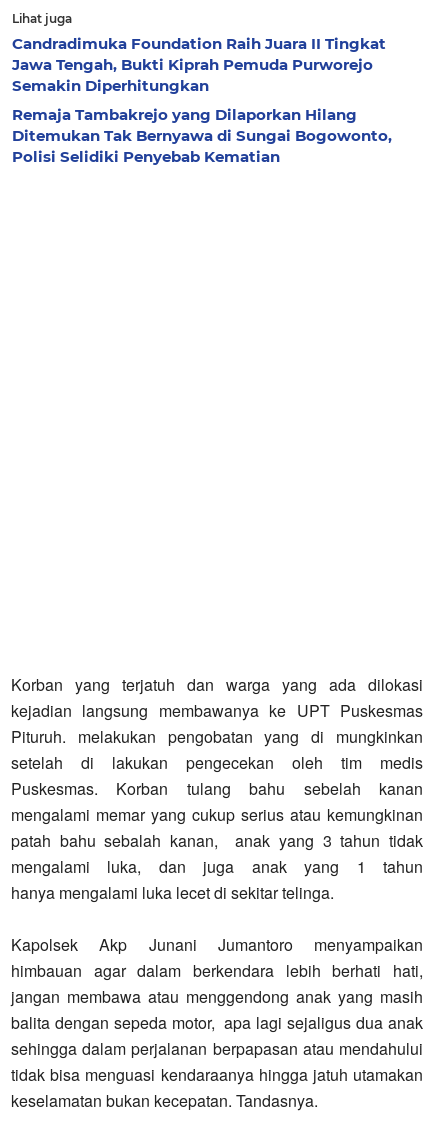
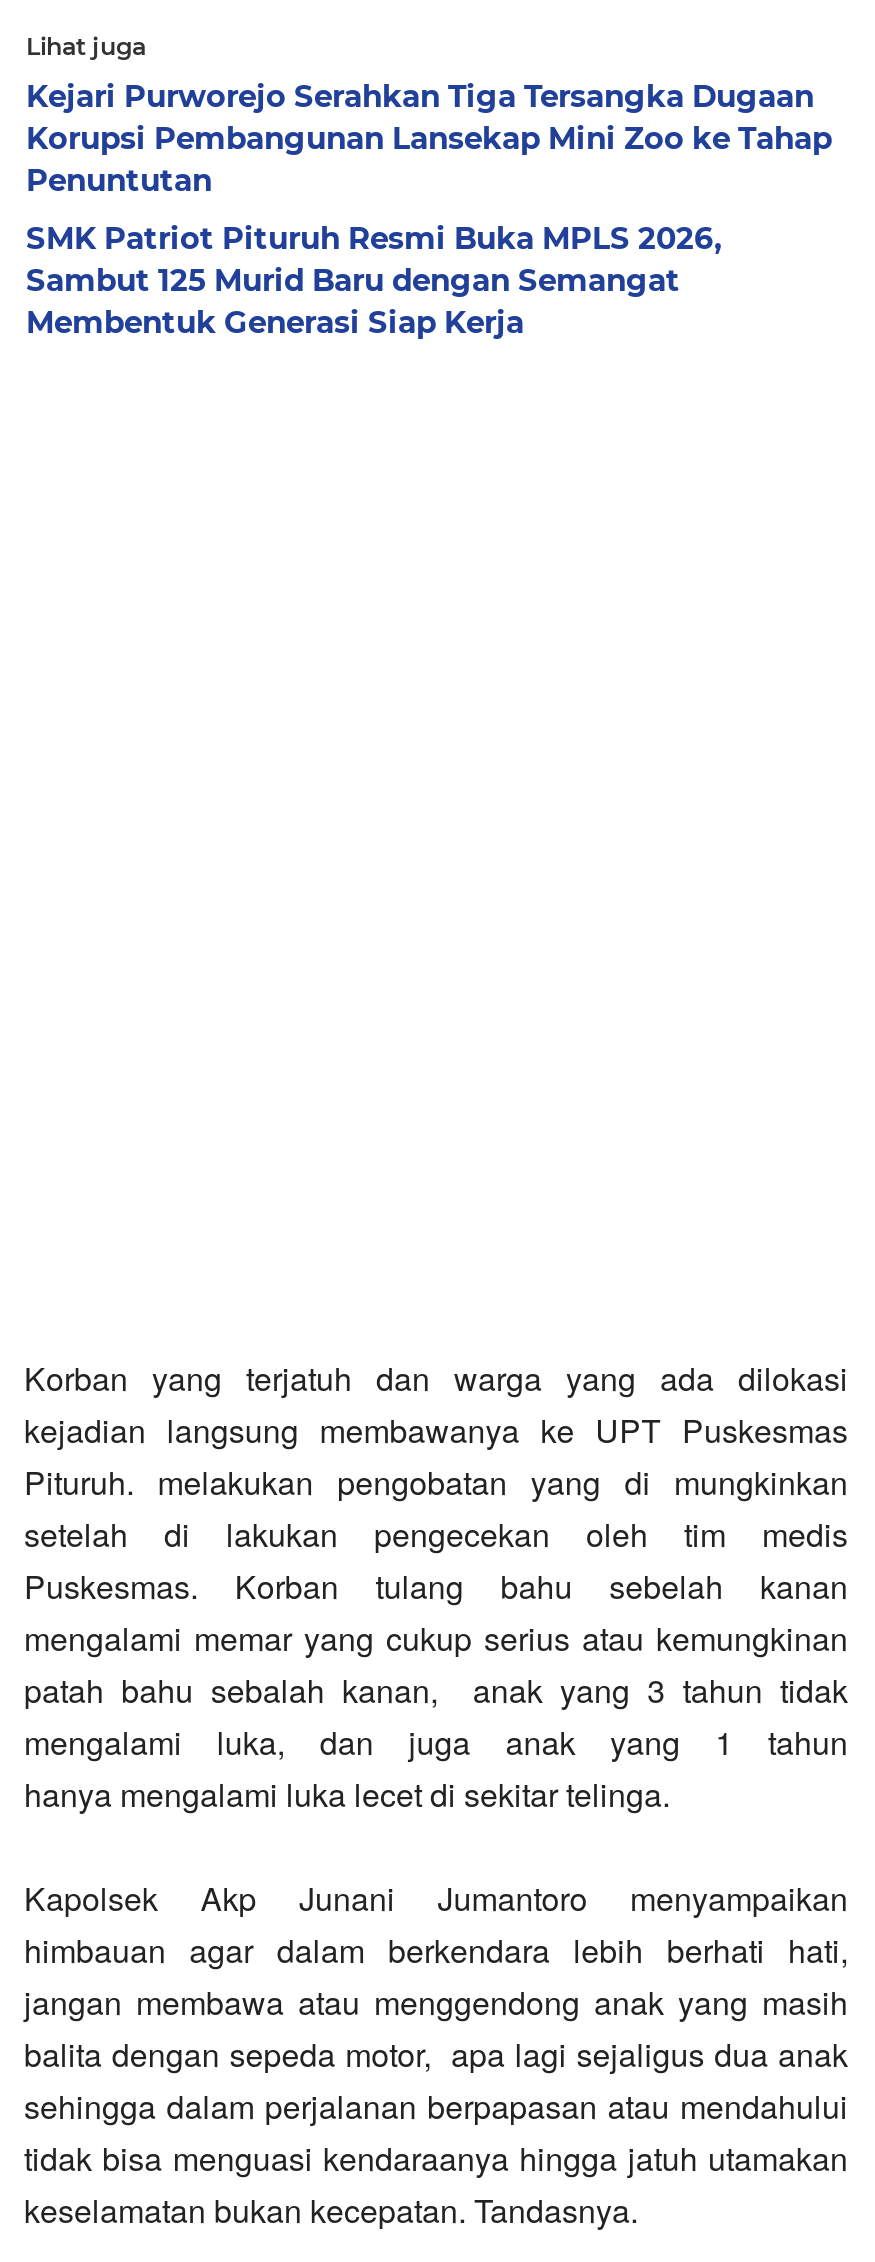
- Candradimuka Foundation Raih Juara II Tingkat
- Jawa Tengah, Bukti Kiprah Pemuda Purworejo
- Semakin Diperhitungkan
+ Kejari Purworejo Serahkan Tiga Tersangka Dugaan
+ Korupsi Pembangunan Lansekap Mini Zoo ke Tahap
+ Penuntutan

- Remaja Tambakrejo yang Dilaporkan Hilang
- Ditemukan Tak Bernyawa di Sungai Bogowonto,
- Polisi Selidiki Penyebab Kematian
+ SMK Patriot Pituruh Resmi Buka MPLS 2026,
+ Sambut 125 Murid Baru dengan Semangat
+ Membentuk Generasi Siap Kerja
